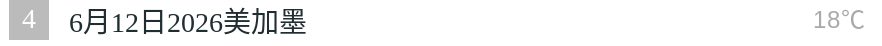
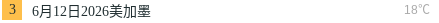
- 4 6月12日2026美加墨
+ 3 6月12日2026美加墨
